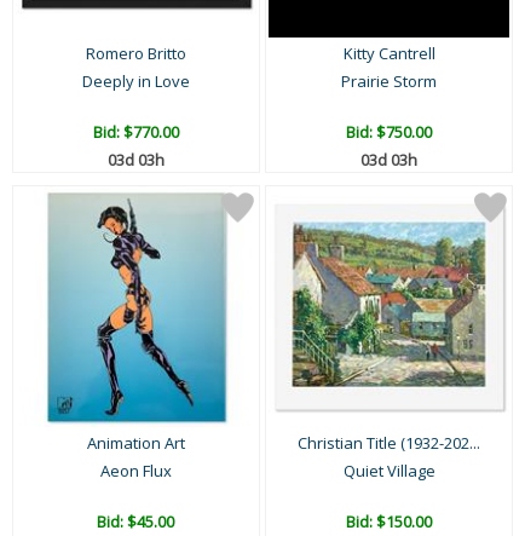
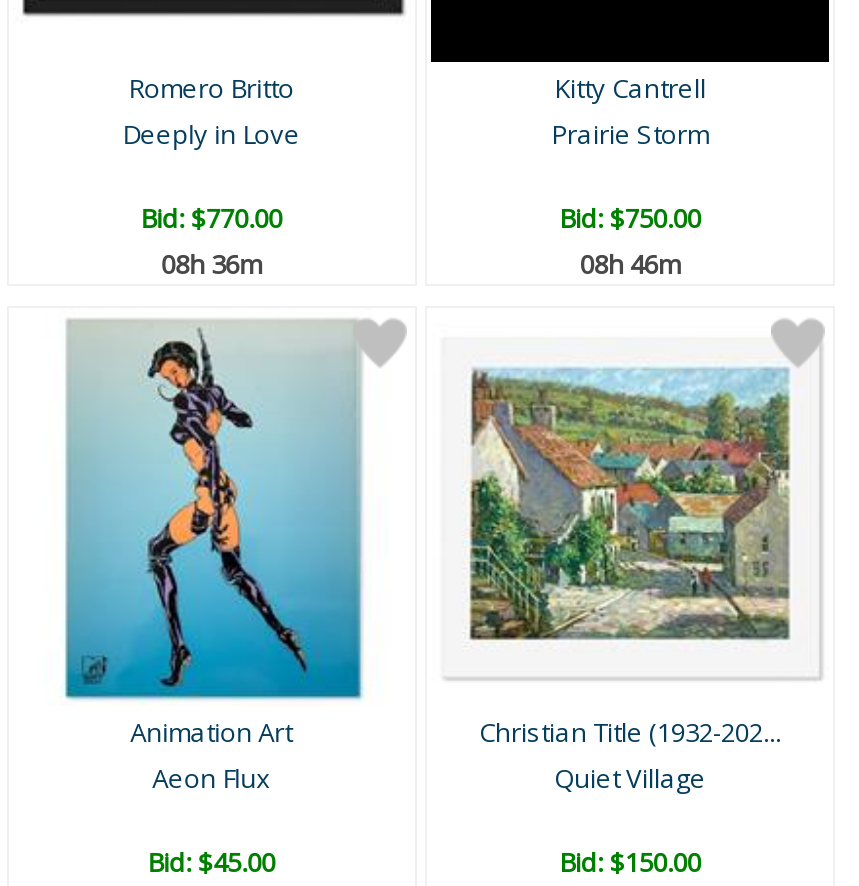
- 03d 03h
+ 08h 36m

- 03d 03h
+ 08h 46m
